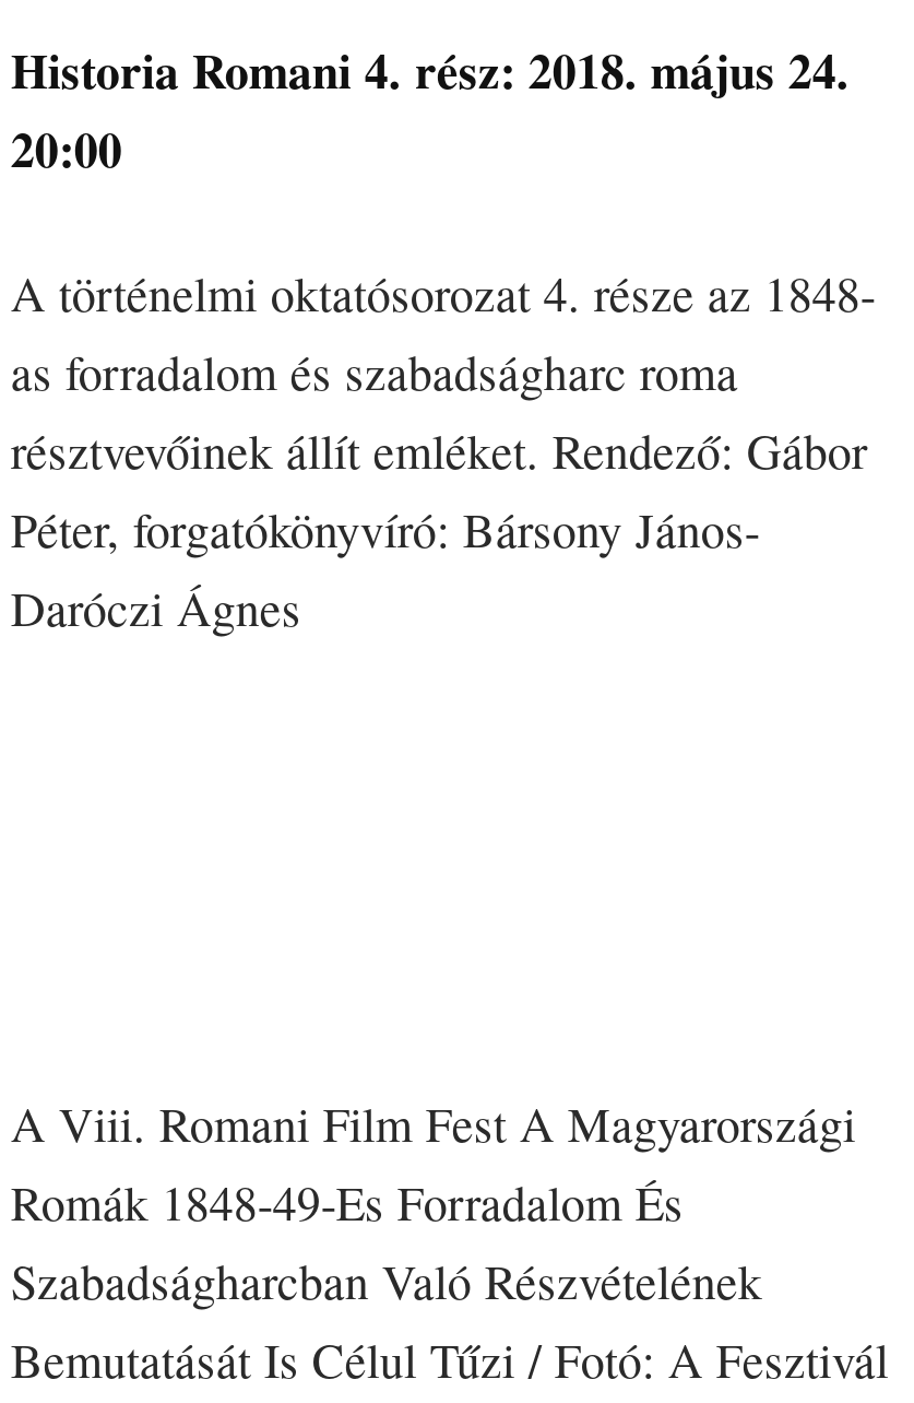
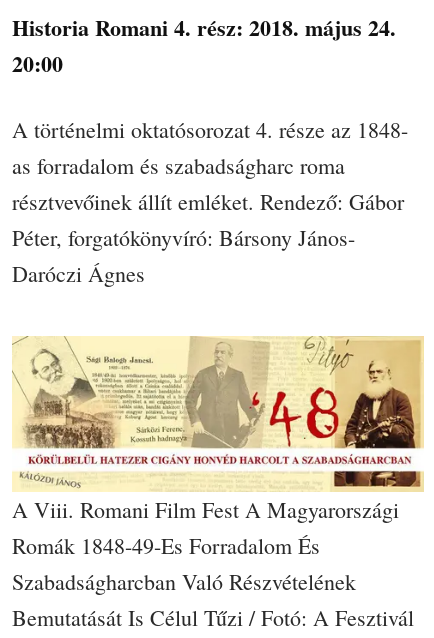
+ [image]
